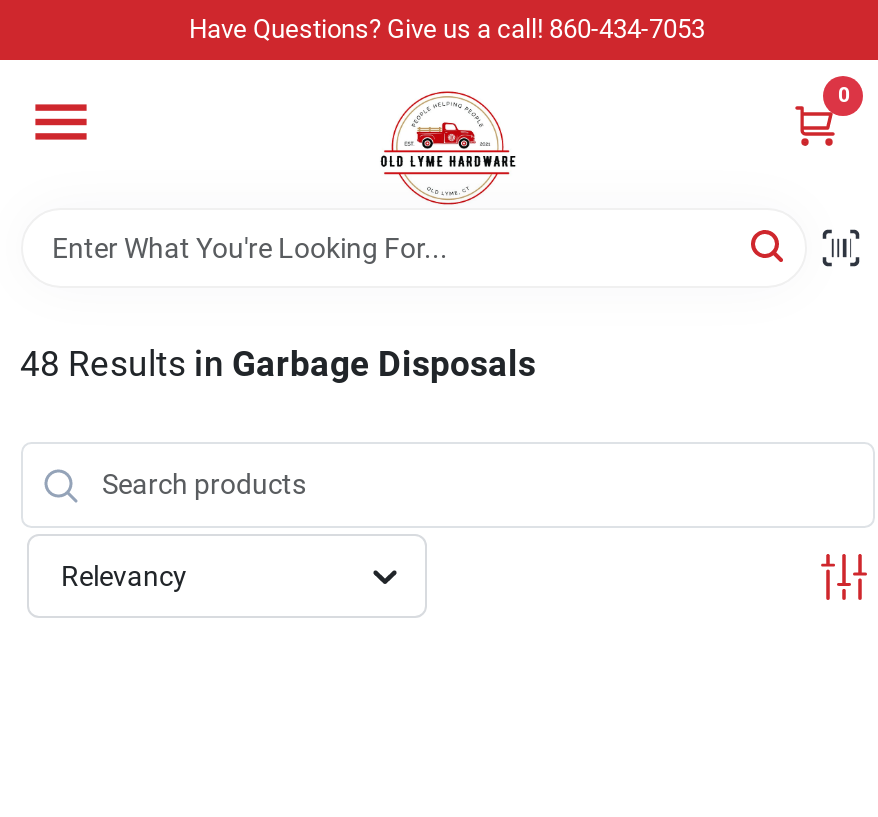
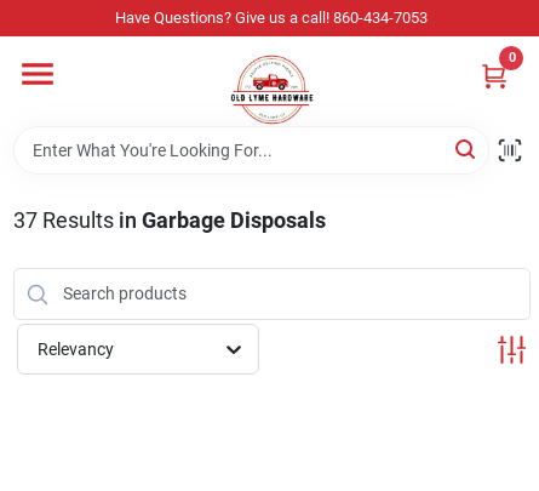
- 48 Results in Garbage Disposals
+ 37 Results in Garbage Disposals
